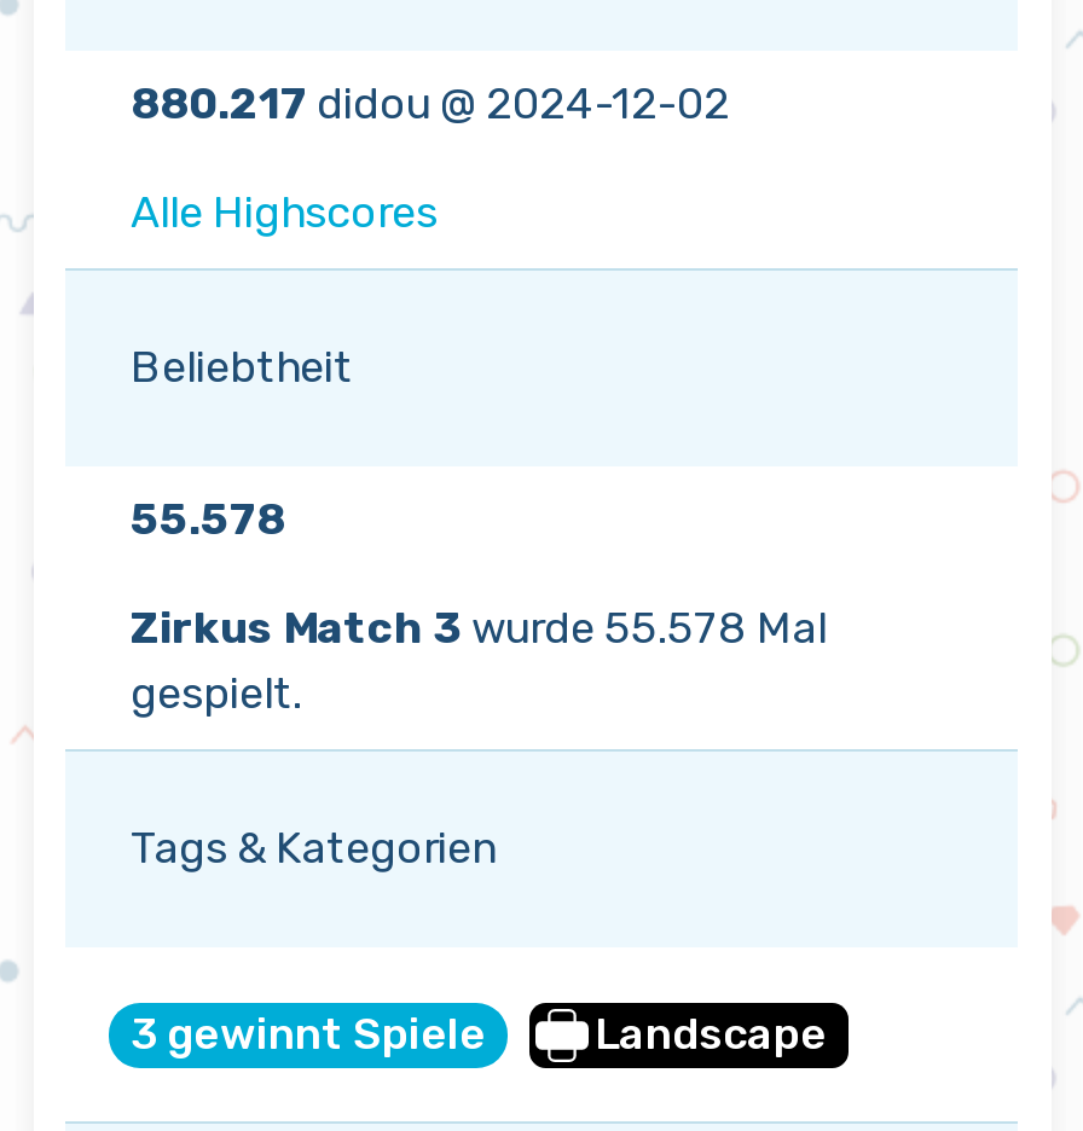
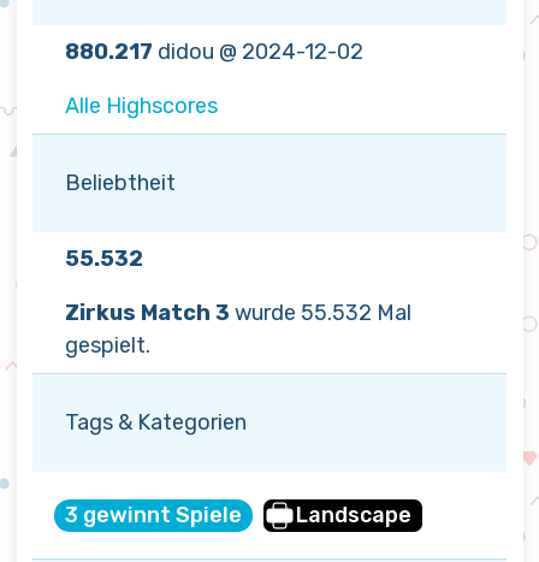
- 55.578
+ 55.532

- Zirkus Match 3 wurde 55.578 Mal
+ Zirkus Match 3 wurde 55.532 Mal
